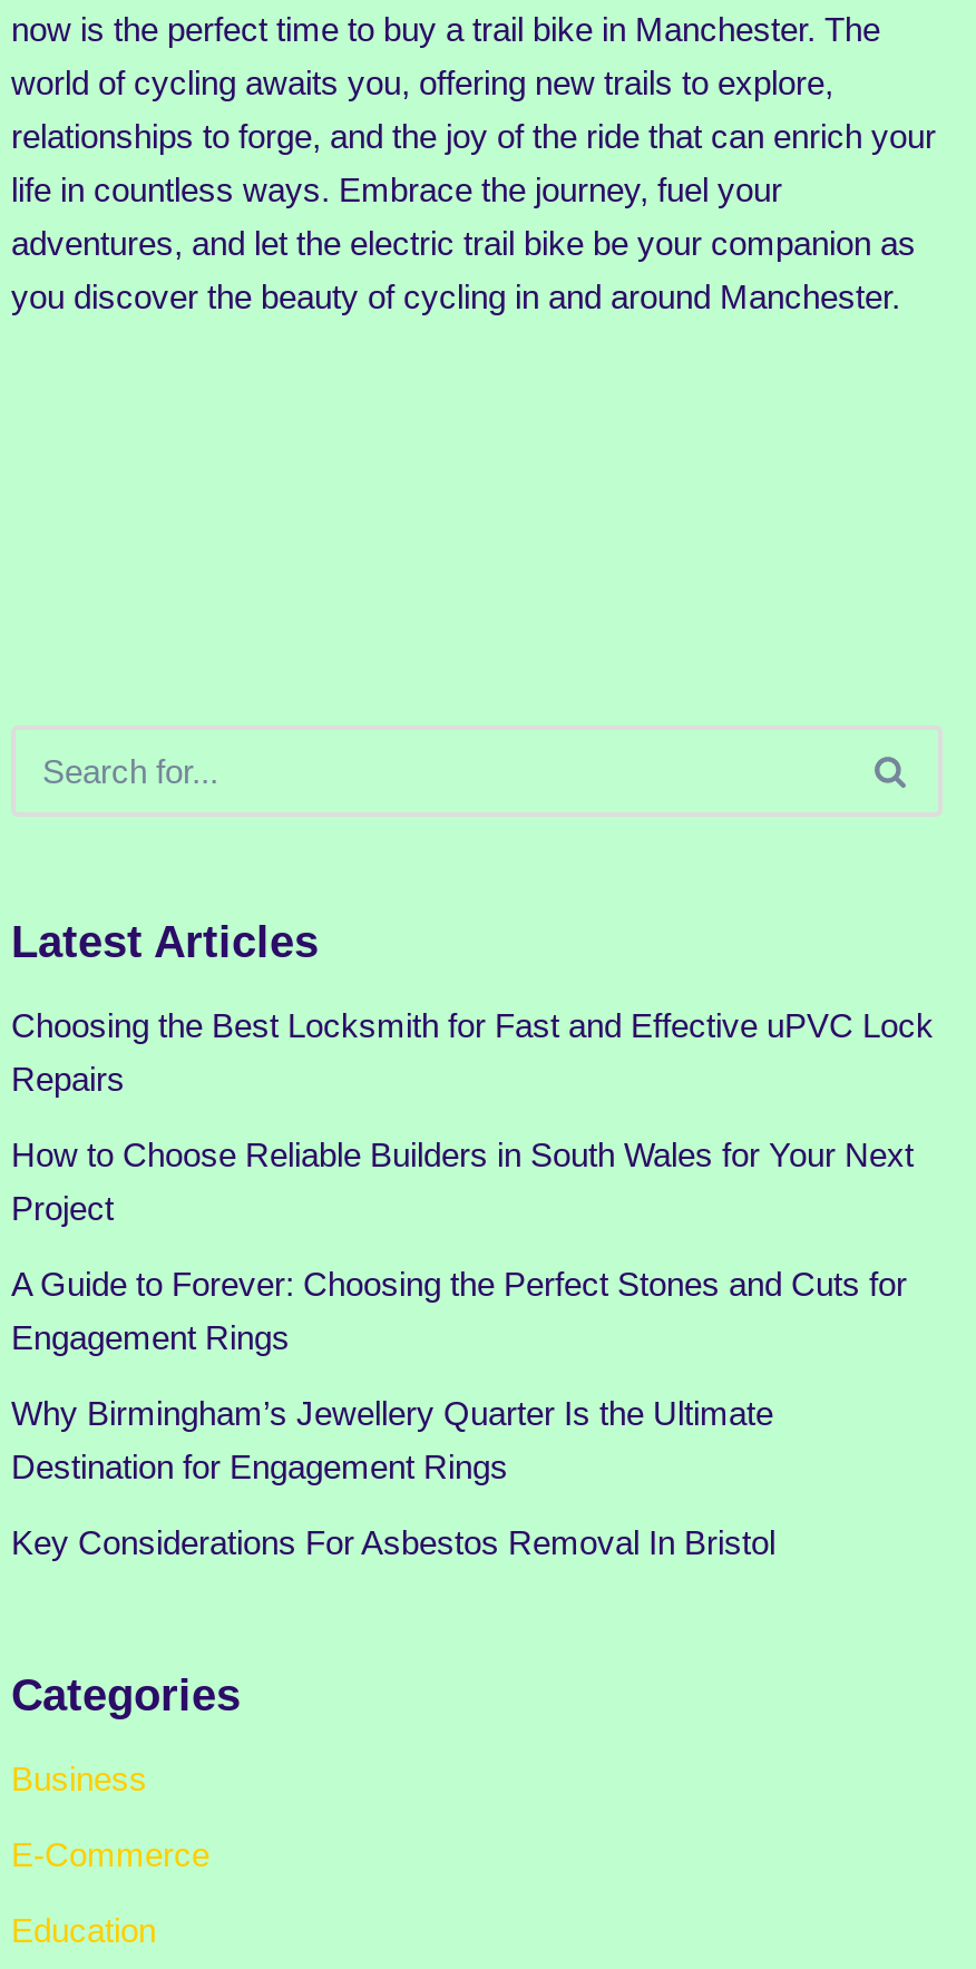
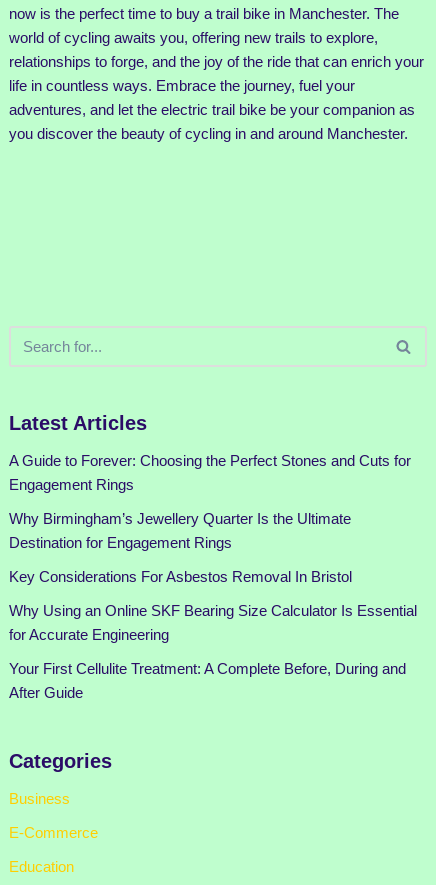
- Choosing the Best Locksmith for Fast and Effective uPVC Lock
- Repairs
- How to Choose Reliable Builders in South Wales for Your Next
- Project

moved up: A Guide to Forever: Choosing the Perfect Stones and Cuts for | Engagement Rings | Why Birmingham’s Jewellery Quarter Is the Ultimate | Destination for Engagement Rings | Key Considerations For Asbestos Removal In Bristol

+ Why Using an Online SKF Bearing Size Calculator Is Essential
+ for Accurate Engineering
+ Your First Cellulite Treatment: A Complete Before, During and
+ After Guide
